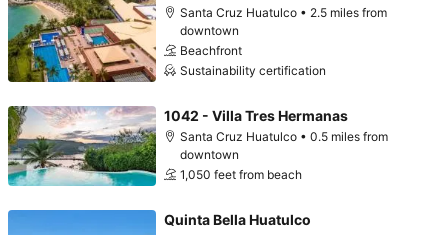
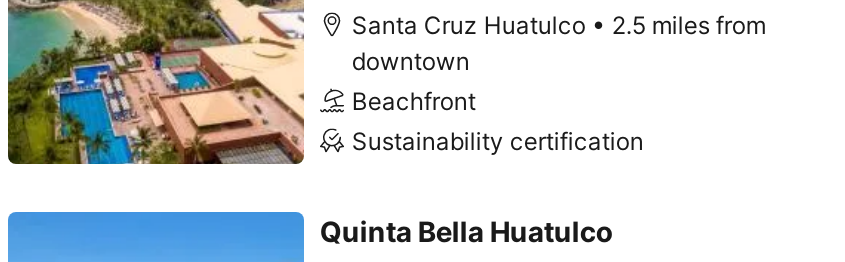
- [image]
- 1042 - Villa Tres Hermanas
- Santa Cruz Huatulco • 0.5 miles from
- downtown
- 1,050 feet from beach
